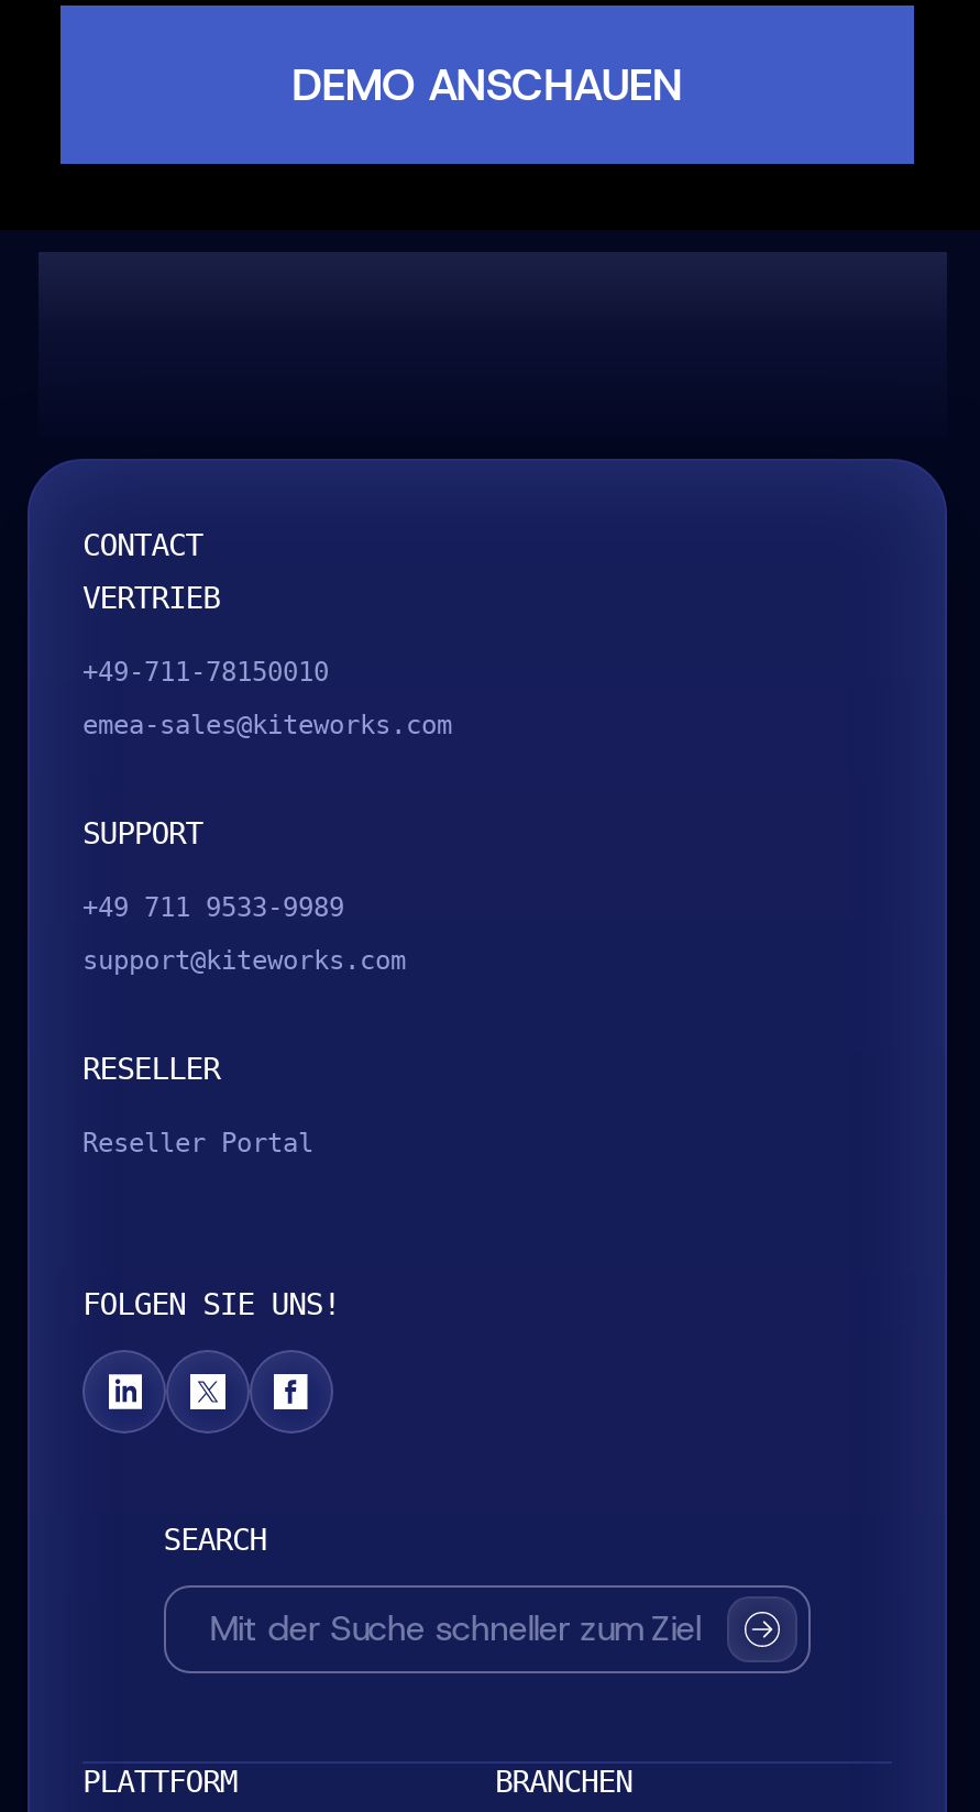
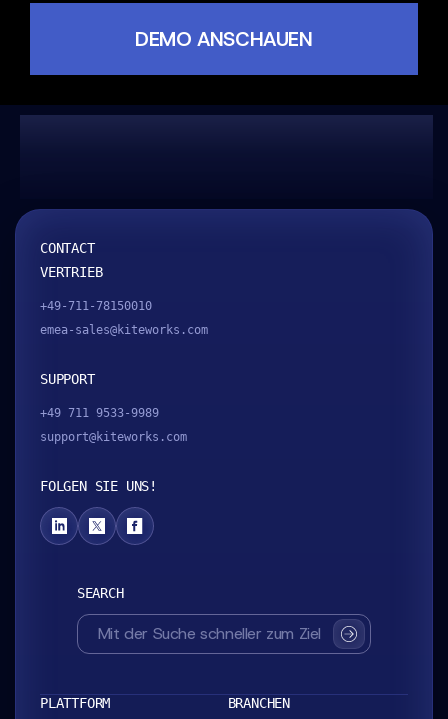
- RESELLER
- Reseller Portal
